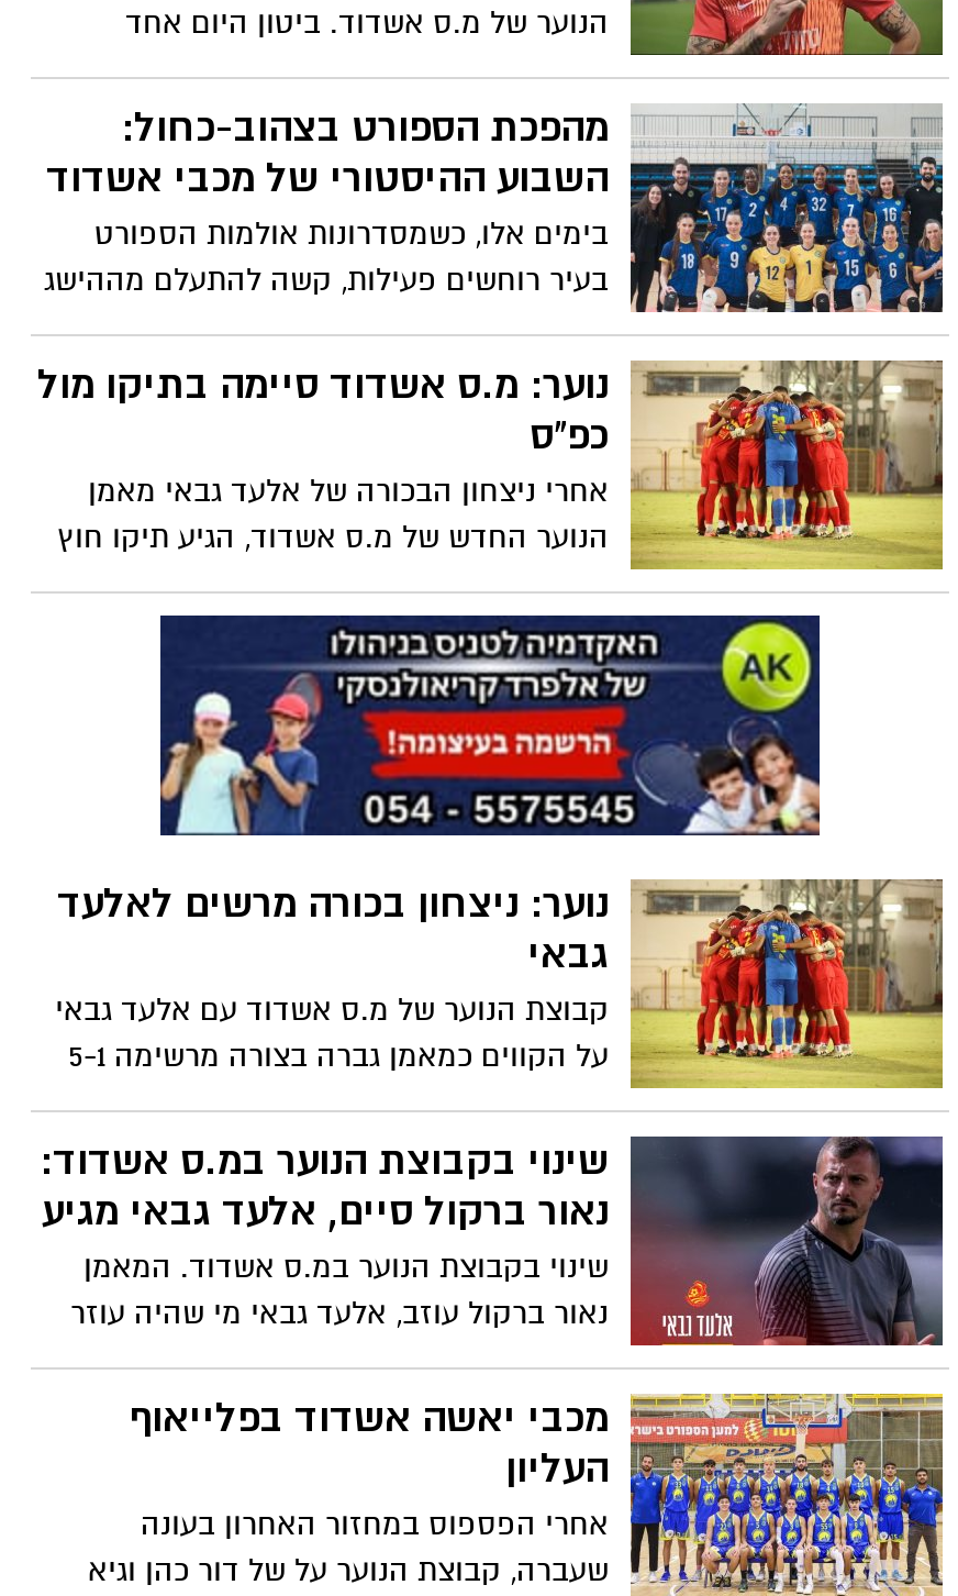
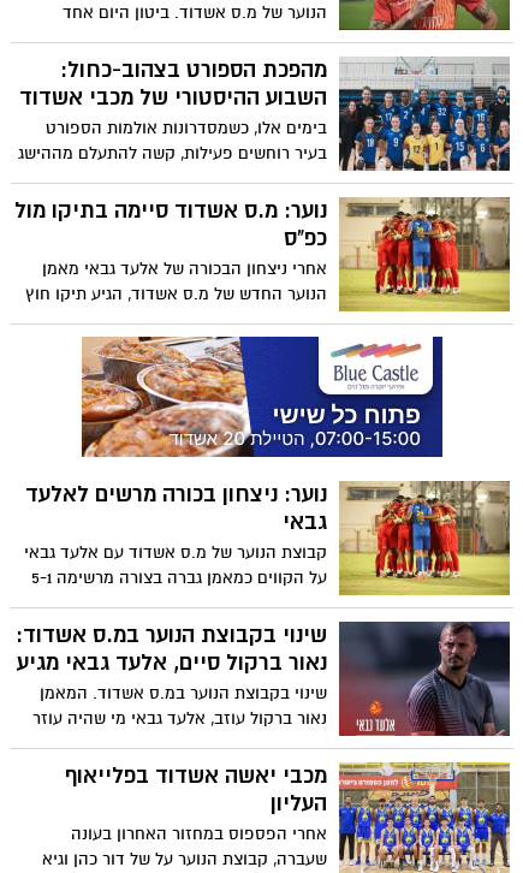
- [image]
+ [image]
